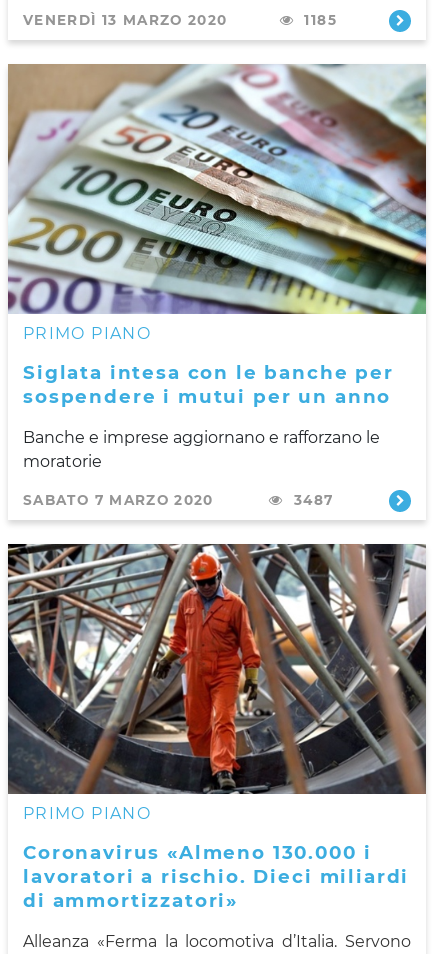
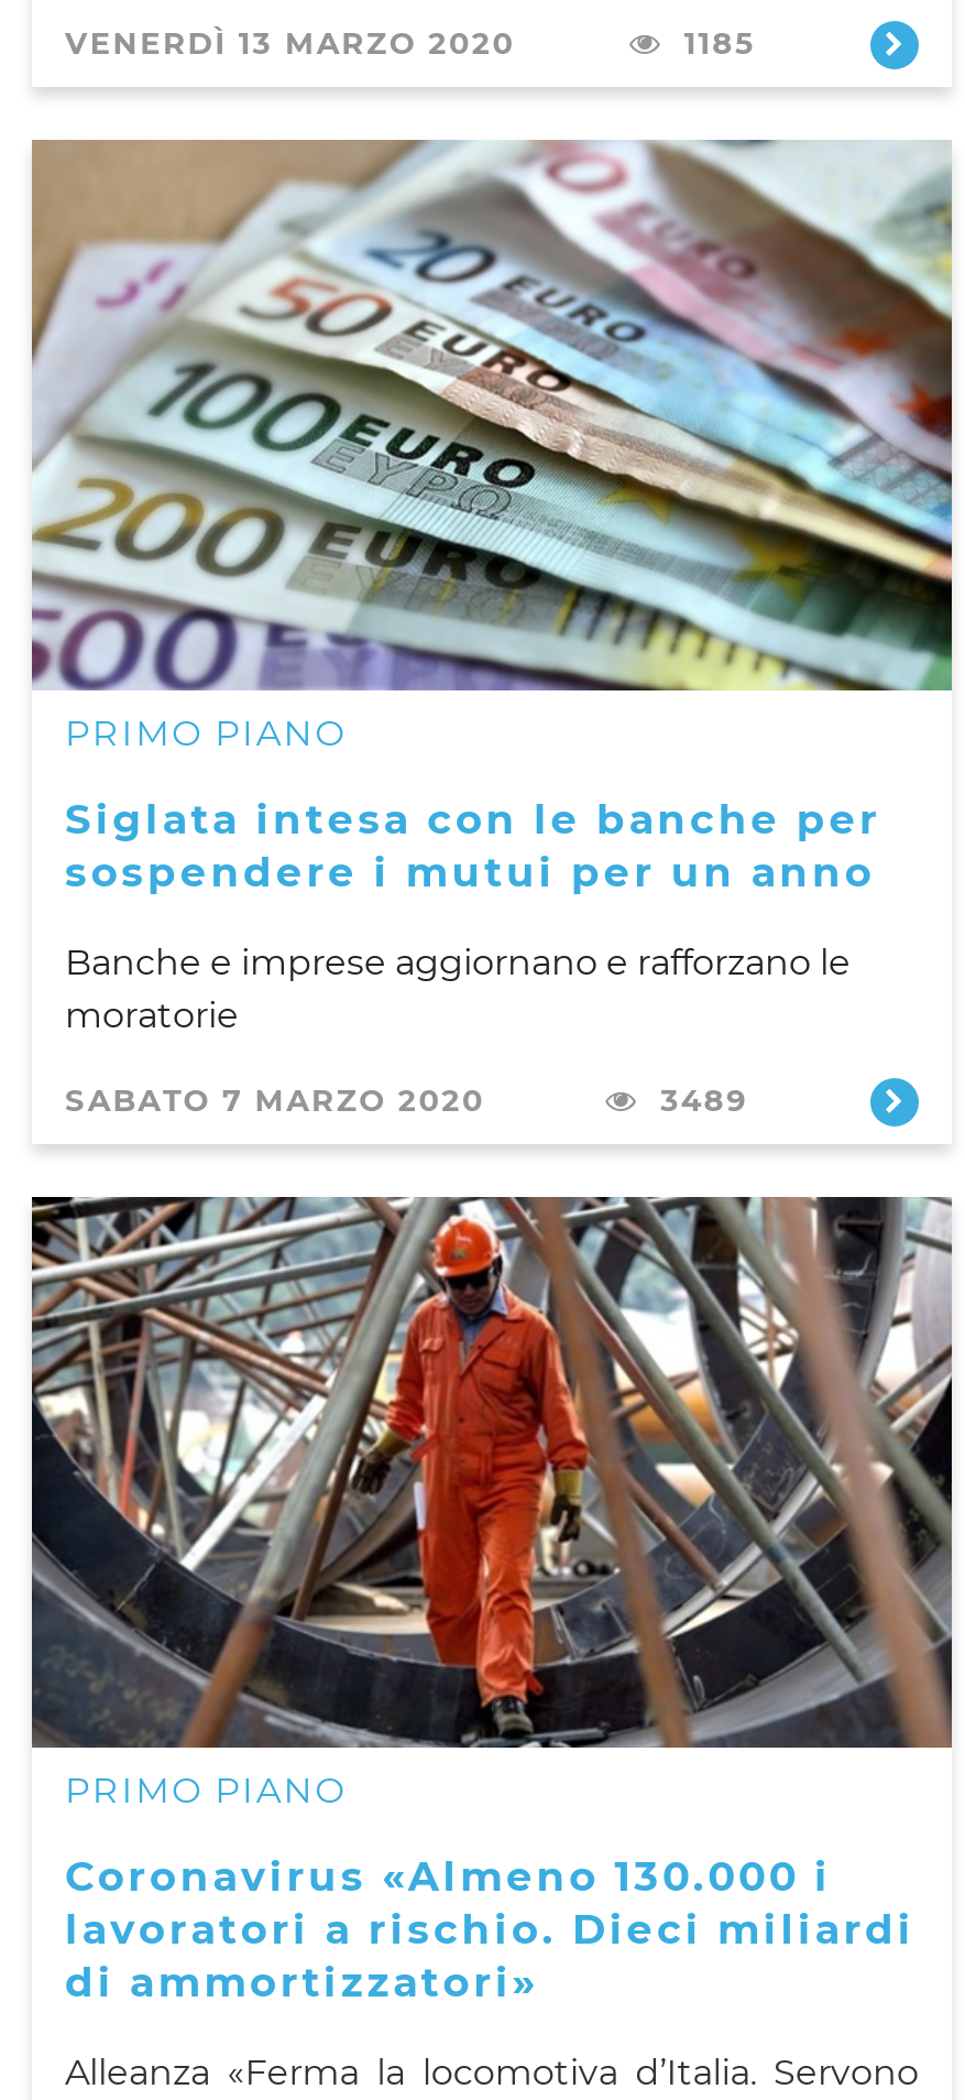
- 3487
+ 3489
